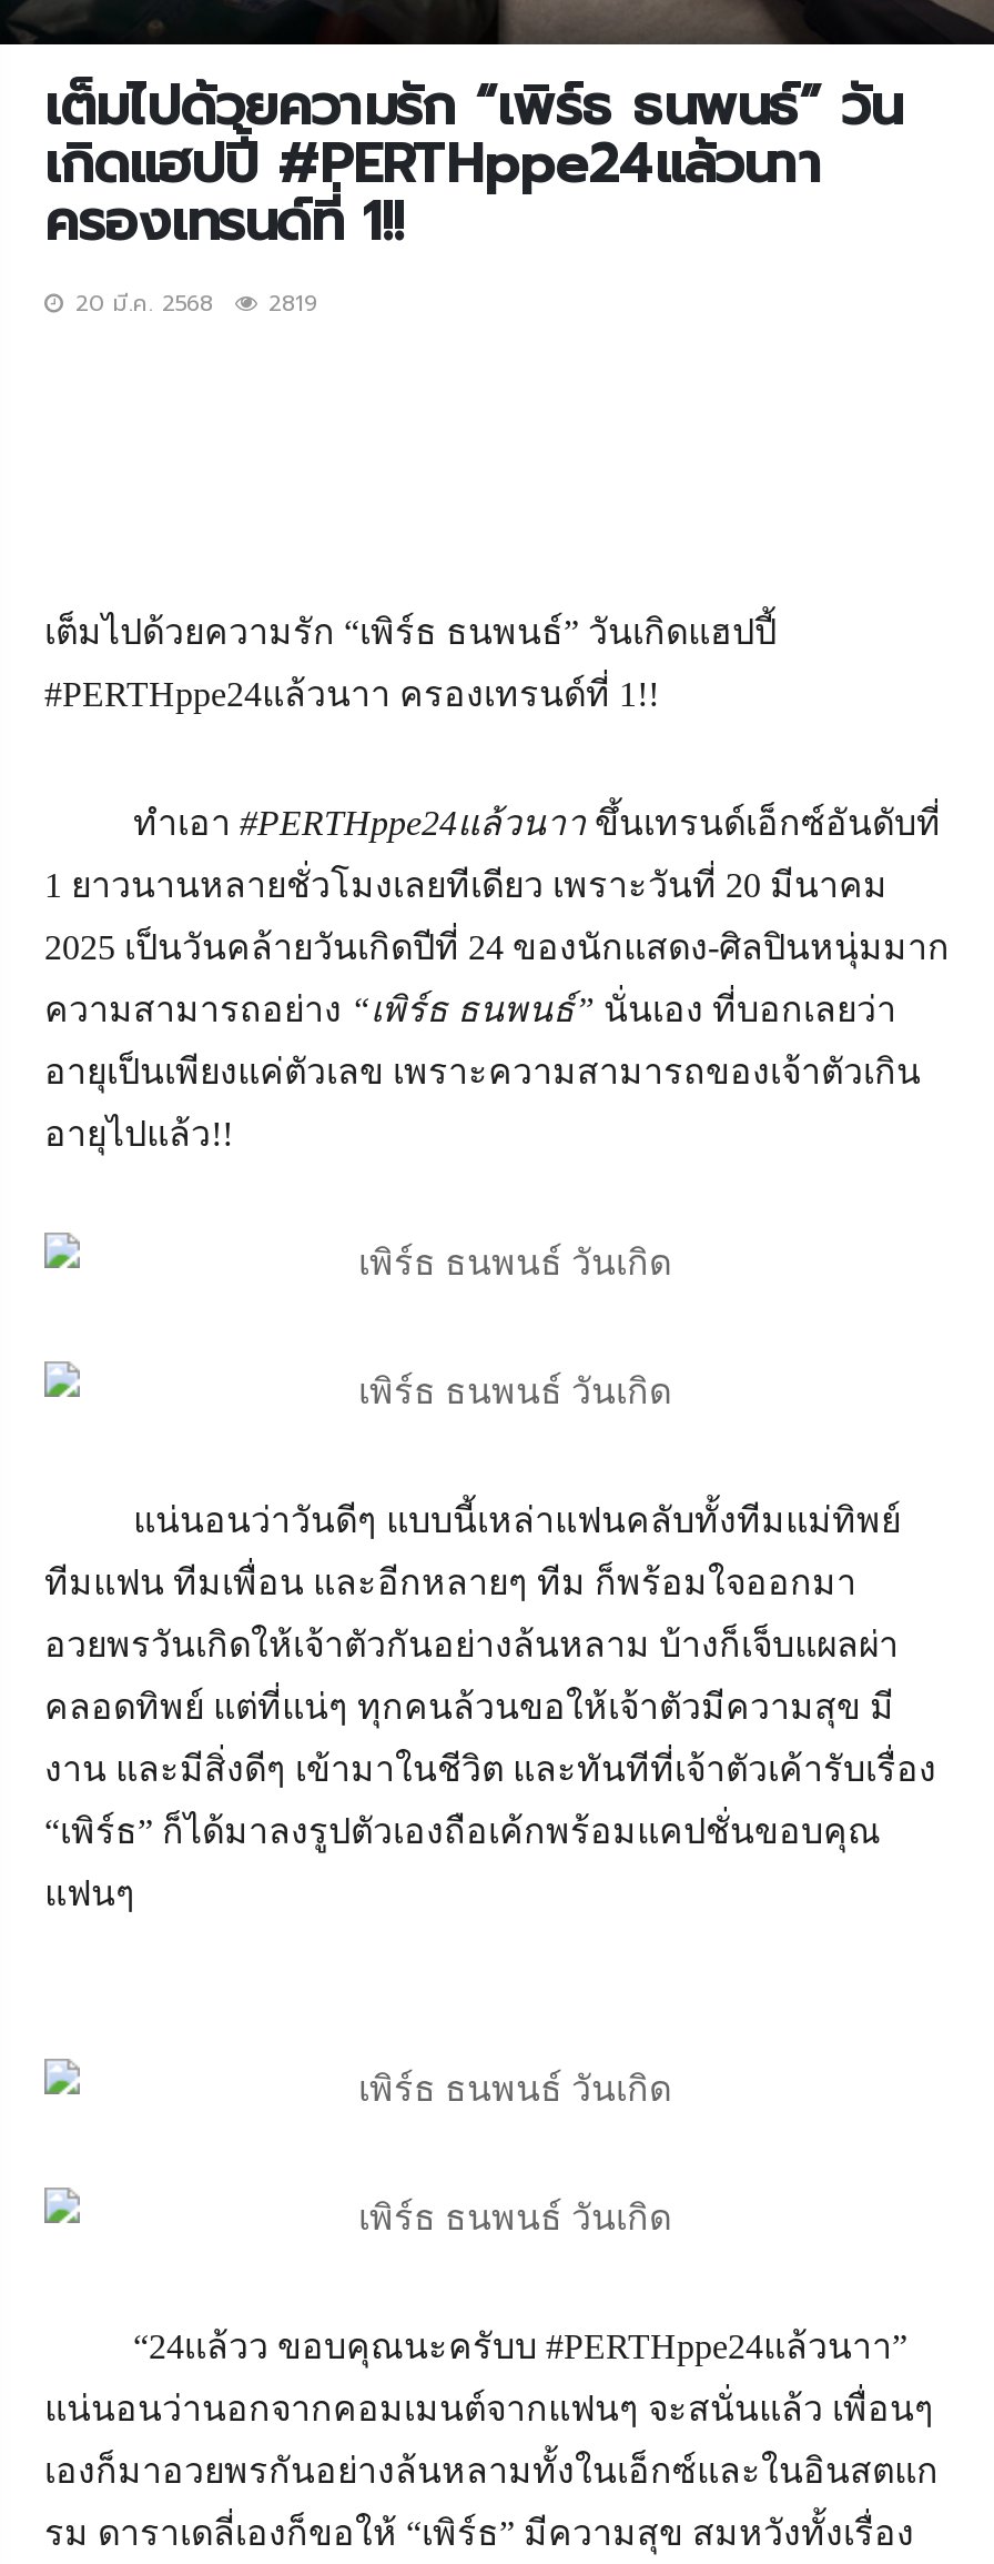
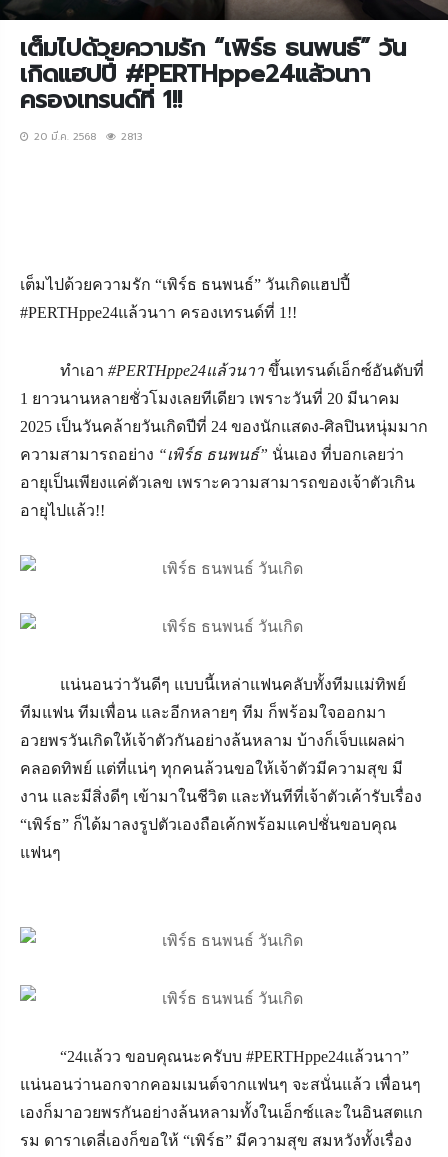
- 20 มี.ค. 2568 2819
+ 20 มี.ค. 2568 2813
